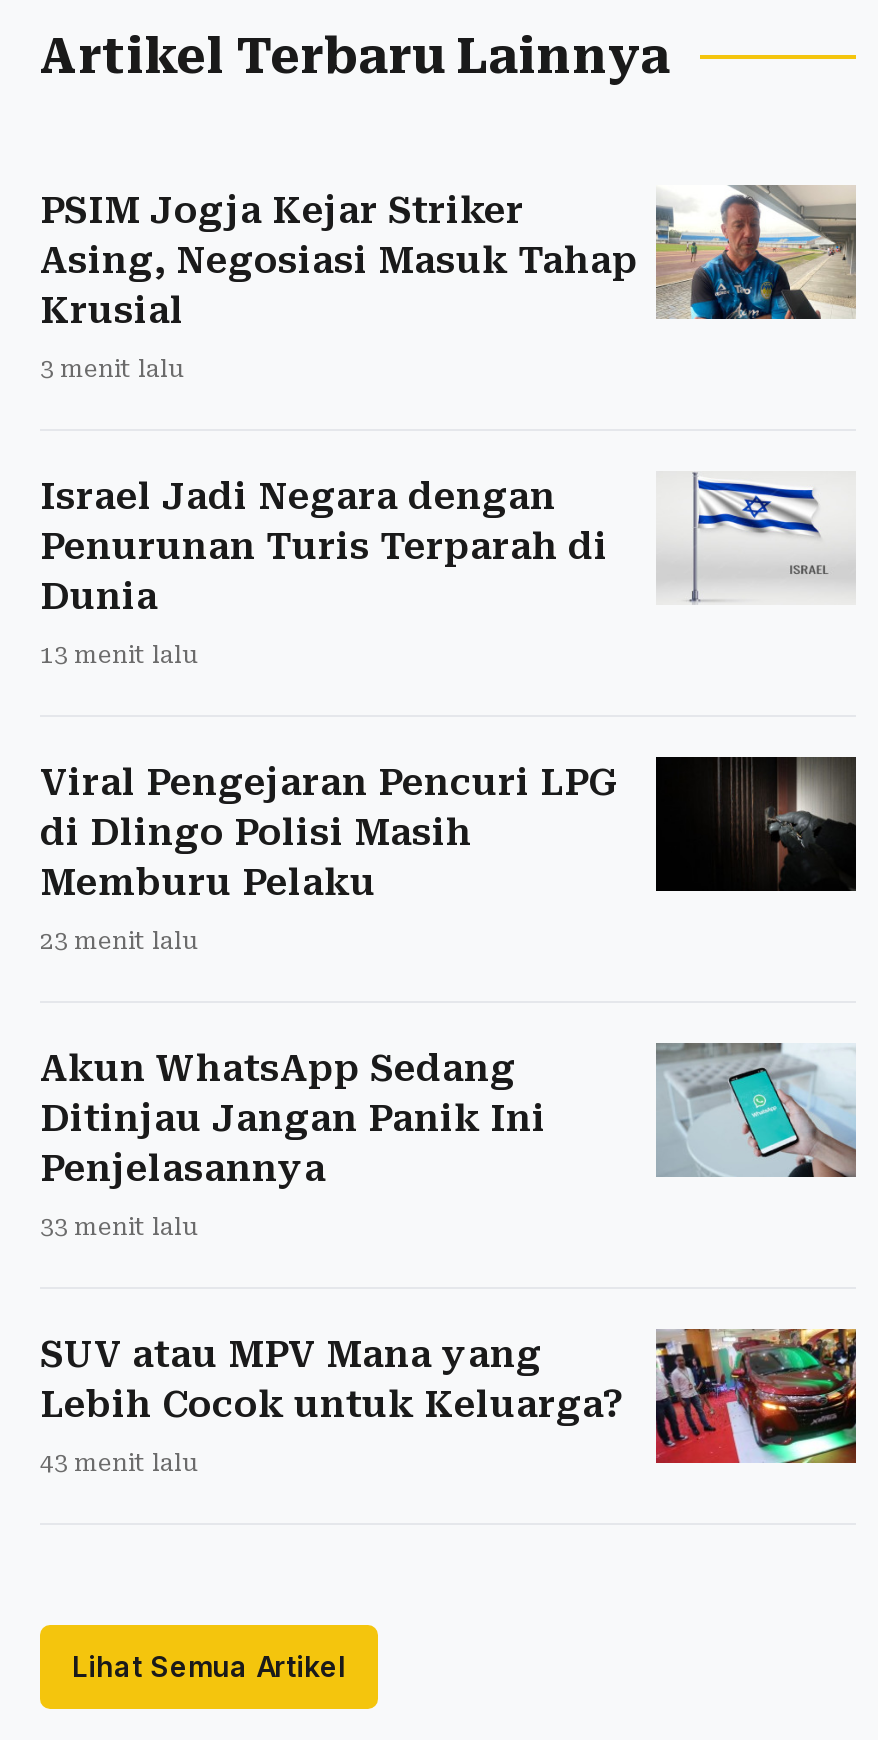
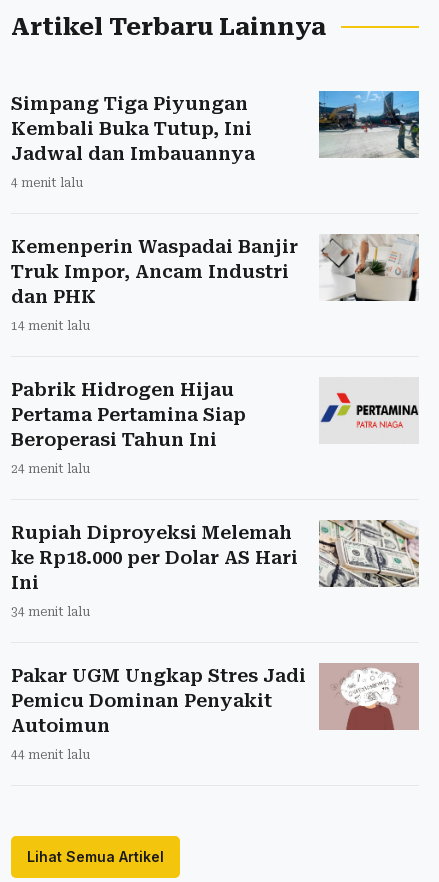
- PSIM Jogja Kejar Striker
- Asing, Negosiasi Masuk Tahap
- Krusial
+ Simpang Tiga Piyungan
+ Kembali Buka Tutup, Ini
+ Jadwal dan Imbauannya

- [image]
+ [image]

- 3 menit lalu
+ 4 menit lalu

- [image]
- Israel Jadi Negara dengan
- Penurunan Turis Terparah di
- Dunia
+ [image]
+ Kemenperin Waspadai Banjir
+ Truk Impor, Ancam Industri
+ dan PHK

- 13 menit lalu
+ 14 menit lalu

- Viral Pengejaran Pencuri LPG
- di Dlingo Polisi Masih
- Memburu Pelaku
+ Pabrik Hidrogen Hijau
+ Pertama Pertamina Siap
+ Beroperasi Tahun Ini

- [image]
+ [image]

- 23 menit lalu
+ 24 menit lalu

- Akun WhatsApp Sedang
- Ditinjau Jangan Panik Ini
- Penjelasannya
+ Rupiah Diproyeksi Melemah
+ ke Rp18.000 per Dolar AS Hari
+ Ini

- [image]
+ [image]

- 33 menit lalu
+ 34 menit lalu

- [image]
- SUV atau MPV Mana yang
- Lebih Cocok untuk Keluarga?
+ [image]
+ Pakar UGM Ungkap Stres Jadi
+ Pemicu Dominan Penyakit
+ Autoimun

- 43 menit lalu
+ 44 menit lalu
